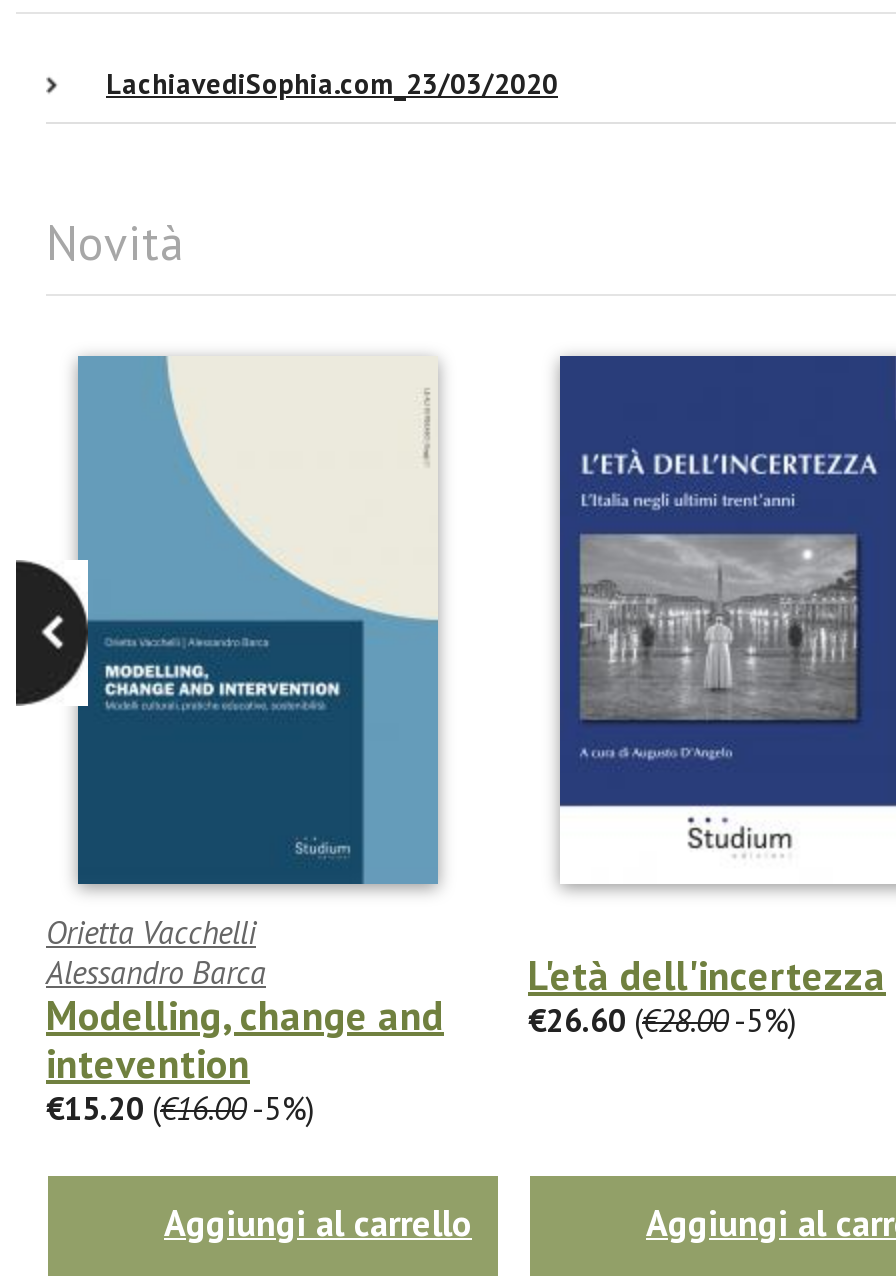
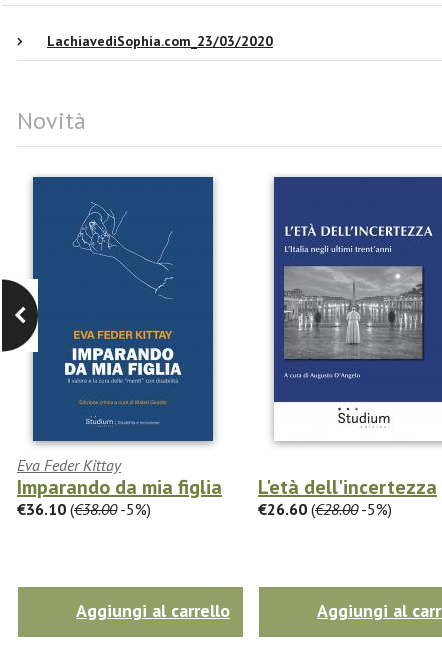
- [image]
- Orietta Vacchelli
- Alessandro Barca
- Modelling, change and
- intevention
- €15.20 (€16.00 -5%)
+ [image]
+ Eva Feder Kittay
+ Imparando da mia figlia
+ €36.10 (€38.00-5%)
